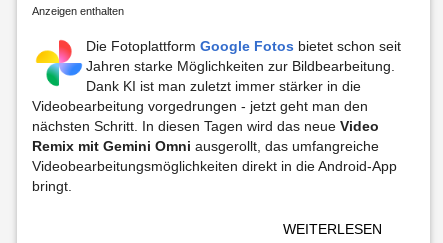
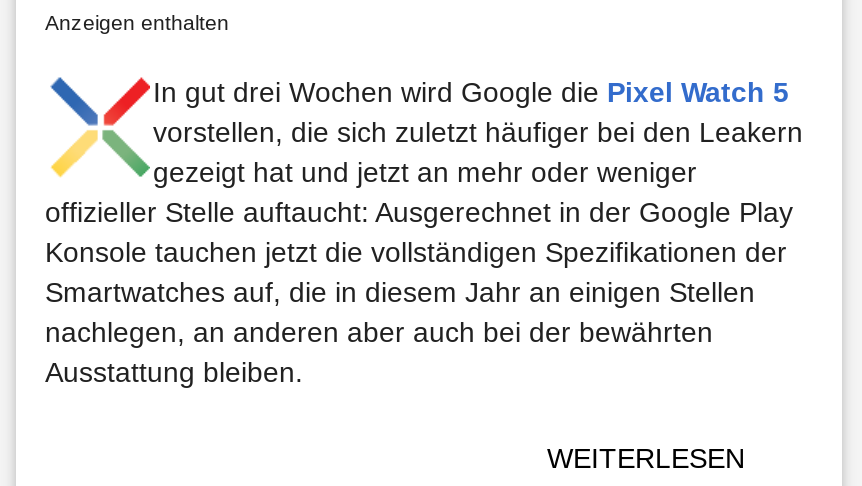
- [image]
- Die Fotoplattform Google Fotos bietet schon seit
- Jahren starke Möglichkeiten zur Bildbearbeitung.
- Dank KI ist man zuletzt immer stärker in die
- Videobearbeitung vorgedrungen - jetzt geht man den
- nächsten Schritt. In diesen Tagen wird das neue Video
- Remix mit Gemini Omni ausgerollt, das umfangreiche
- Videobearbeitungsmöglichkeiten direkt in die Android-App
- bringt.
+ [image]
+ In gut drei Wochen wird Google die Pixel Watch 5
+ vorstellen, die sich zuletzt häufiger bei den Leakern
+ gezeigt hat und jetzt an mehr oder weniger
+ offizieller Stelle auftaucht: Ausgerechnet in der Google Play
+ Konsole tauchen jetzt die vollständigen Spezifikationen der
+ Smartwatches auf, die in diesem Jahr an einigen Stellen
+ nachlegen, an anderen aber auch bei der bewährten
+ Ausstattung bleiben.
